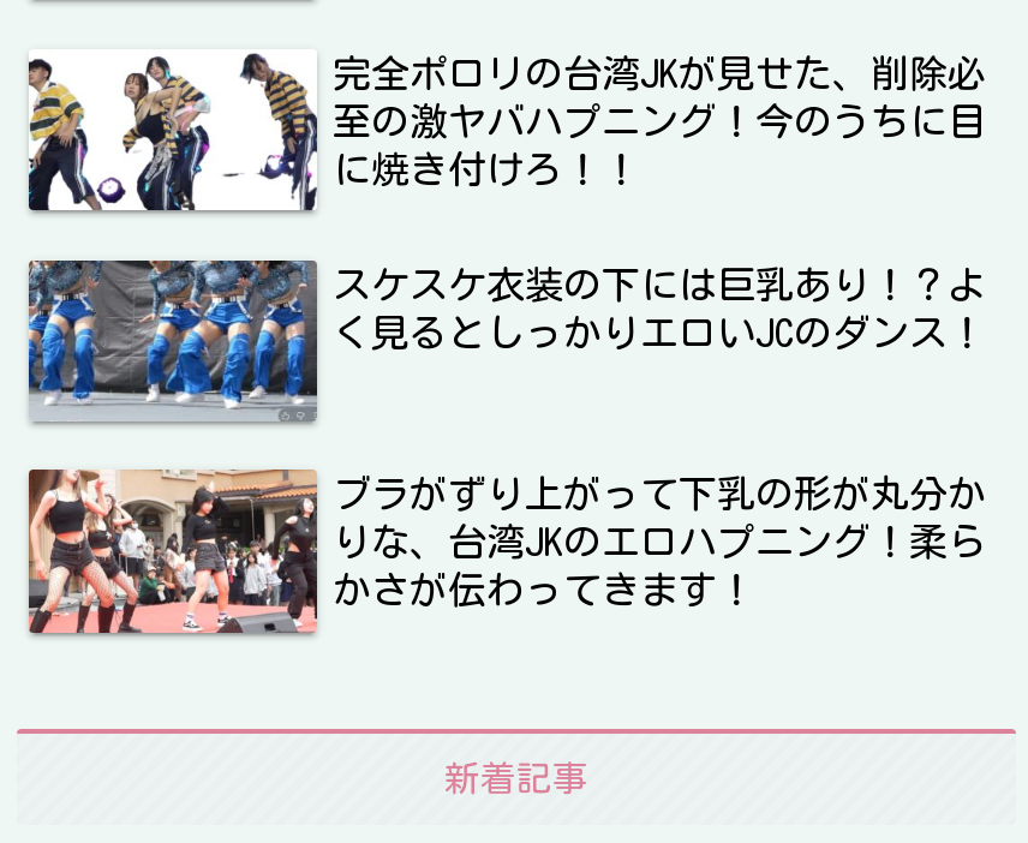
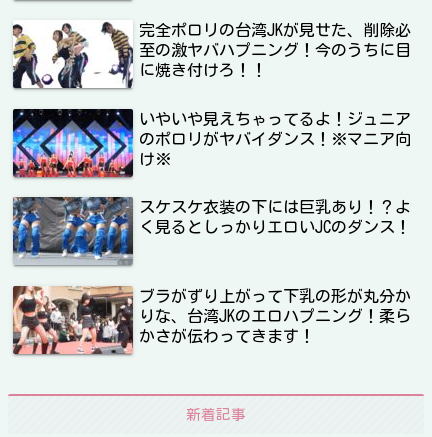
+ [image]
+ いやいや見えちゃってるよ！ジュニア
+ のポロリがヤバイダンス！※マニア向
+ け※
